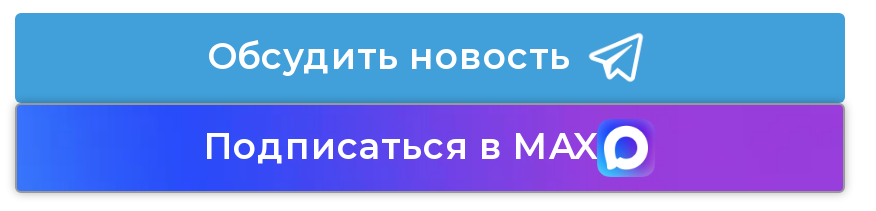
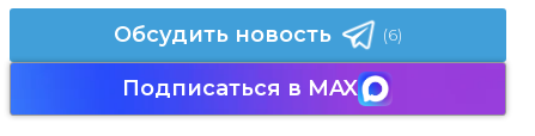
+ (6)
